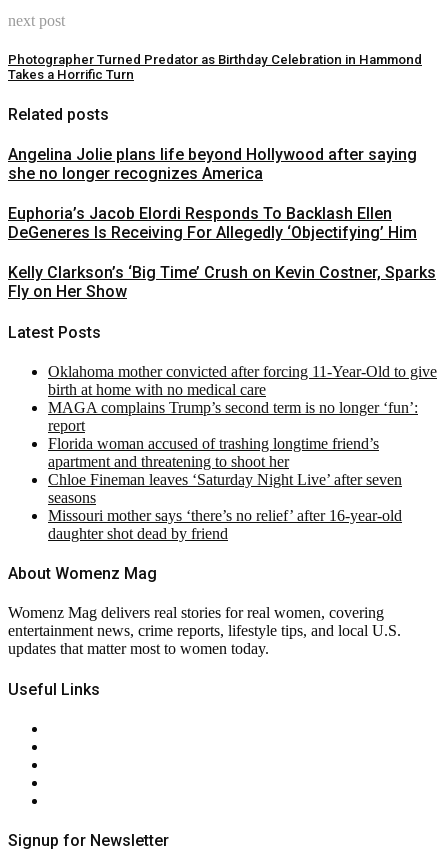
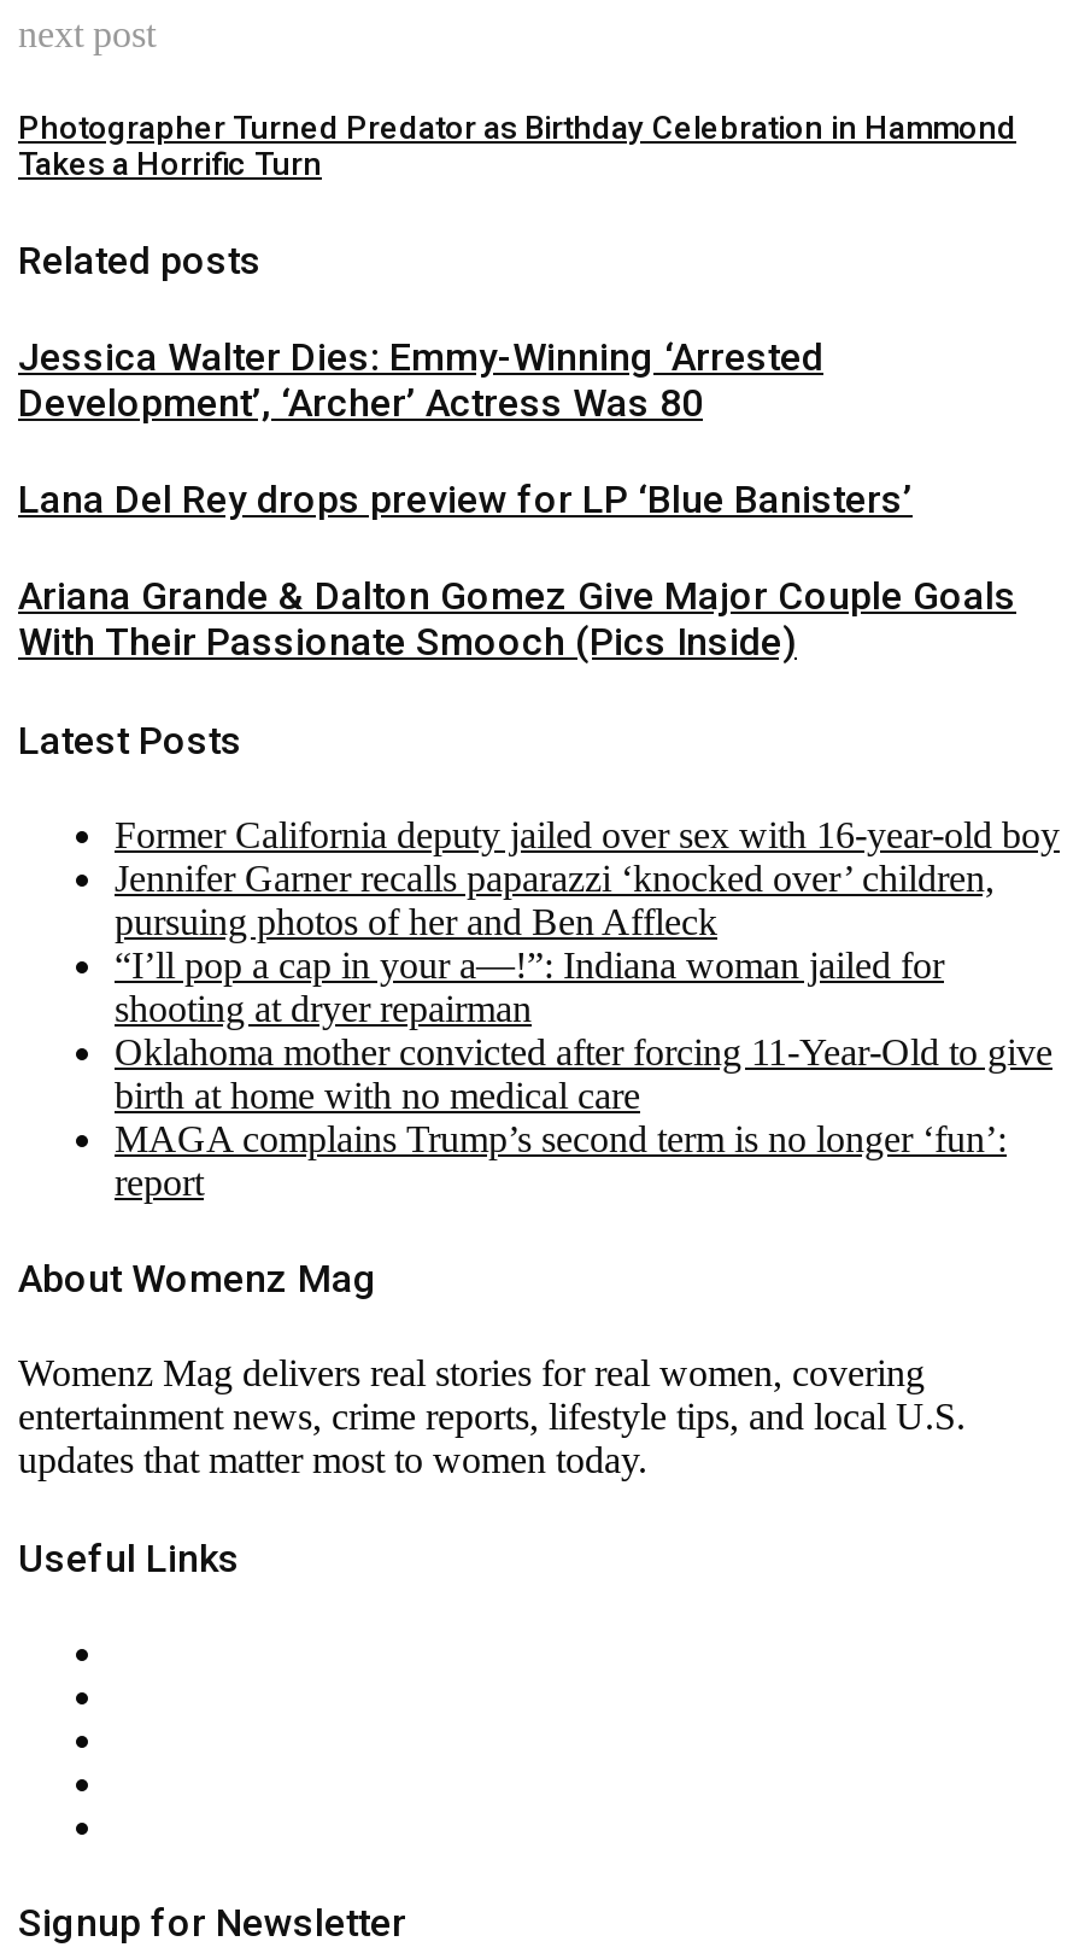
- Angelina Jolie plans life beyond Hollywood after saying
- she no longer recognizes America
+ Jessica Walter Dies: Emmy-Winning ‘Arrested
+ Development’, ‘Archer’ Actress Was 80

- Euphoria’s Jacob Elordi Responds To Backlash Ellen
- DeGeneres Is Receiving For Allegedly ‘Objectifying’ Him
+ Lana Del Rey drops preview for LP ‘Blue Banisters’

- Kelly Clarkson’s ‘Big Time’ Crush on Kevin Costner, Sparks
- Fly on Her Show
+ Ariana Grande & Dalton Gomez Give Major Couple Goals
+ With Their Passionate Smooch (Pics Inside)

+ Former California deputy jailed over sex with 16-year-old boy
+ Jennifer Garner recalls paparazzi ‘knocked over’ children,
+ pursuing photos of her and Ben Affleck
+ “I’ll pop a cap in your a—!”: Indiana woman jailed for
+ shooting at dryer repairman

moved down: Oklahoma mother convicted after forcing 11-Year-Old to give | birth at home with no medical care | MAGA complains Trump’s second term is no longer ‘fun’: | report

- Florida woman accused of trashing longtime friend’s
- apartment and threatening to shoot her
- Chloe Fineman leaves ‘Saturday Night Live’ after seven
- seasons
- Missouri mother says ‘there’s no relief’ after 16-year-old
- daughter shot dead by friend
